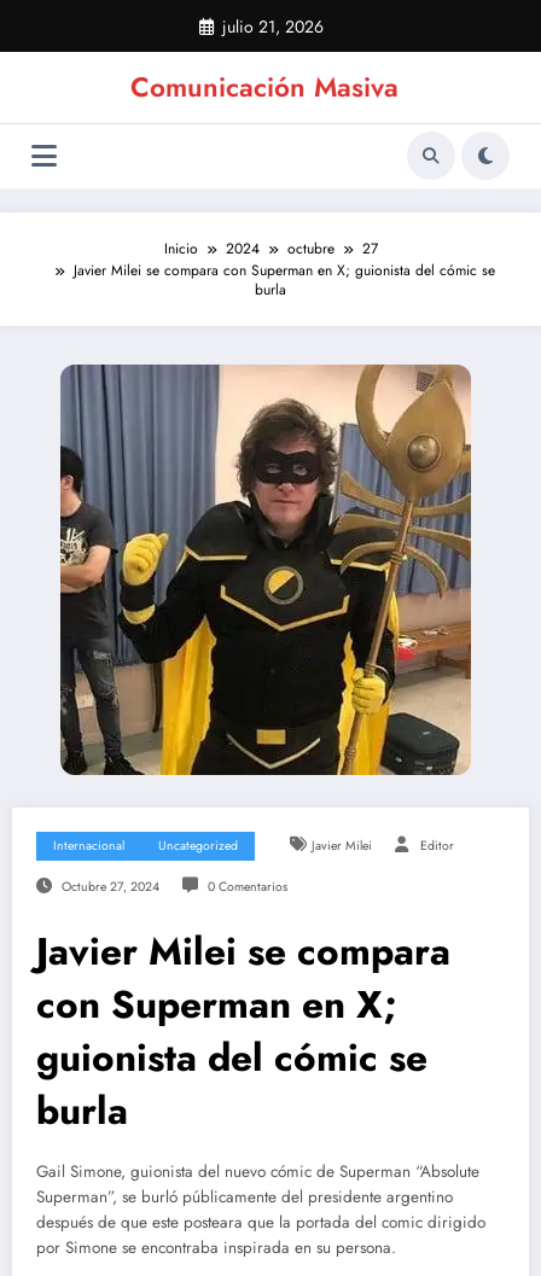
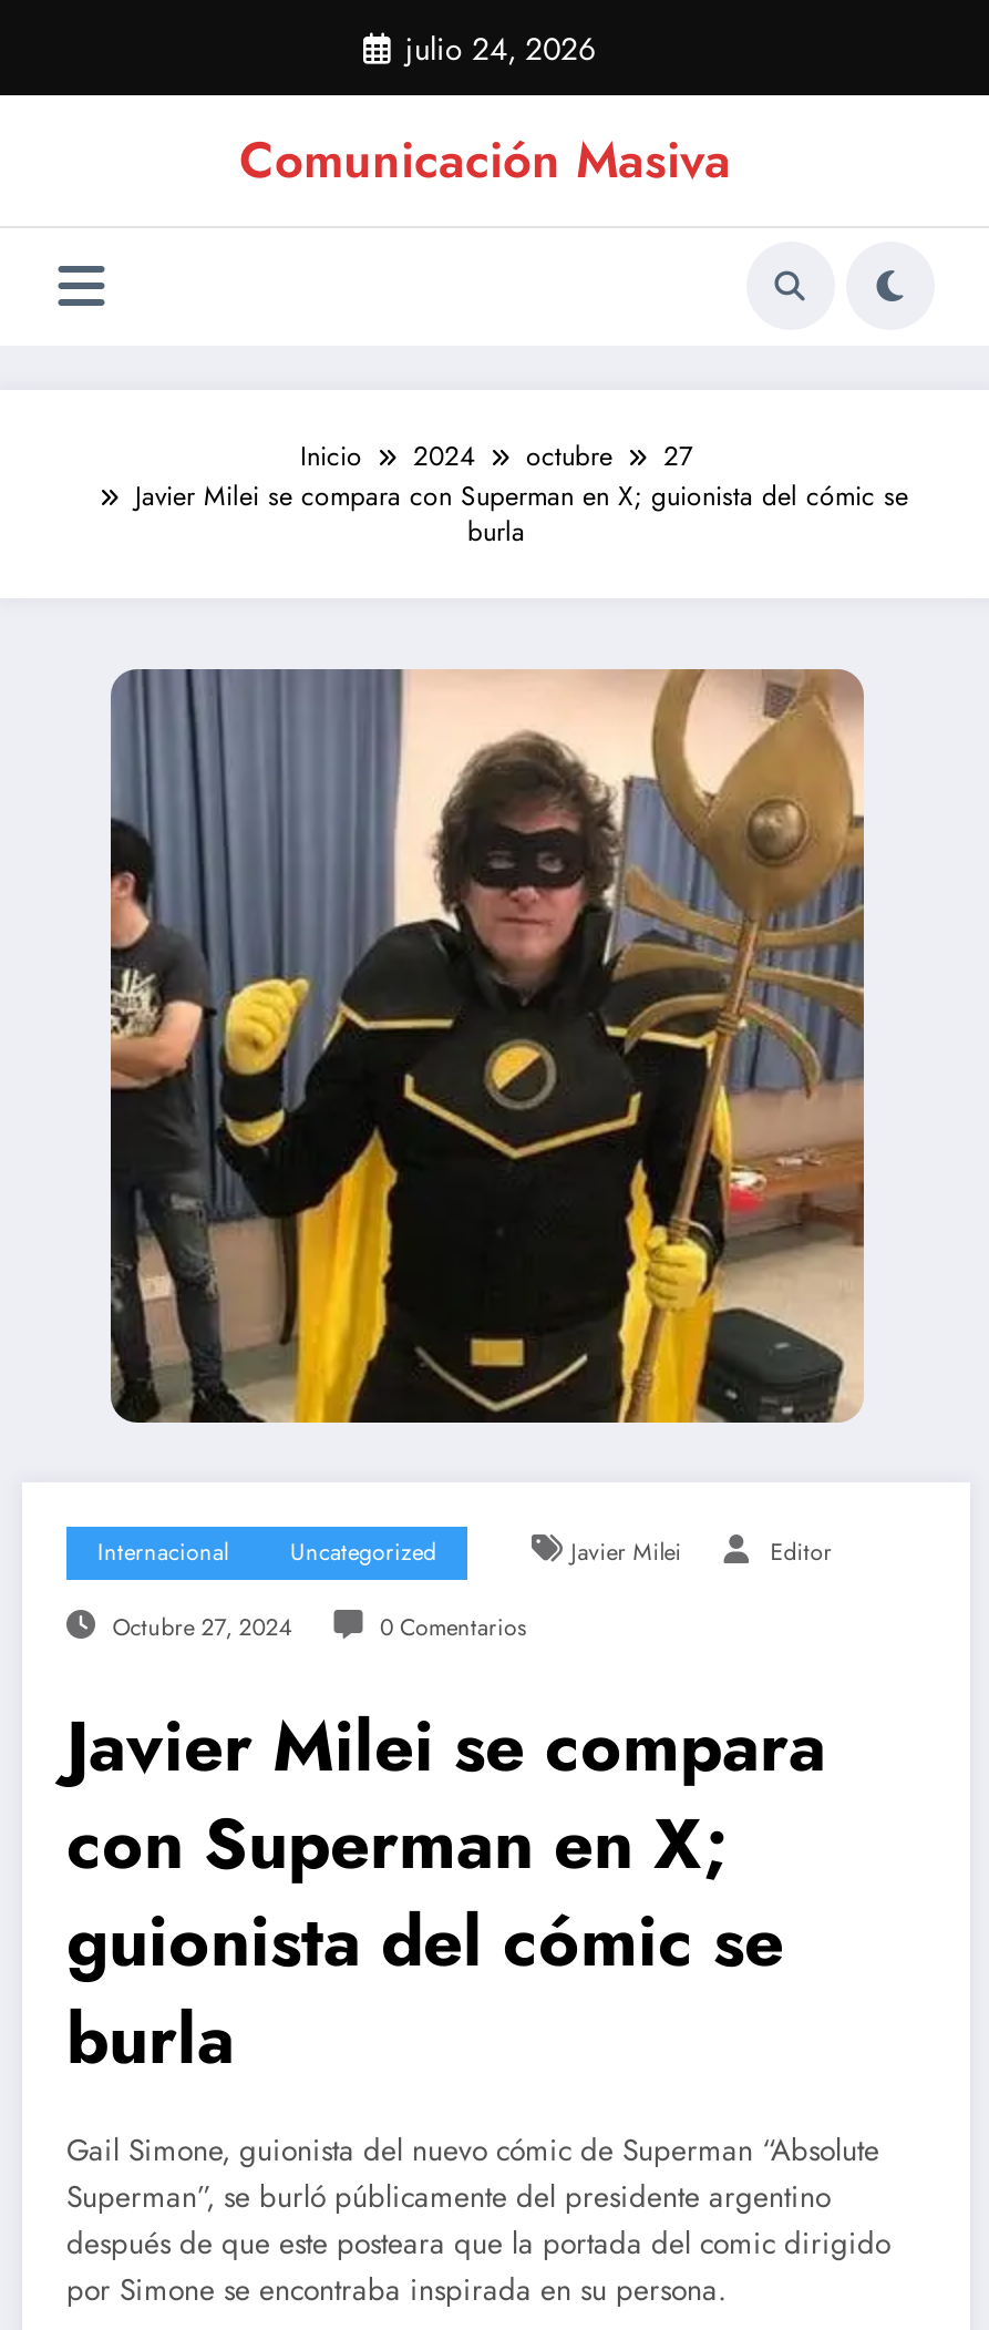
- julio 21, 2026
+ julio 24, 2026
